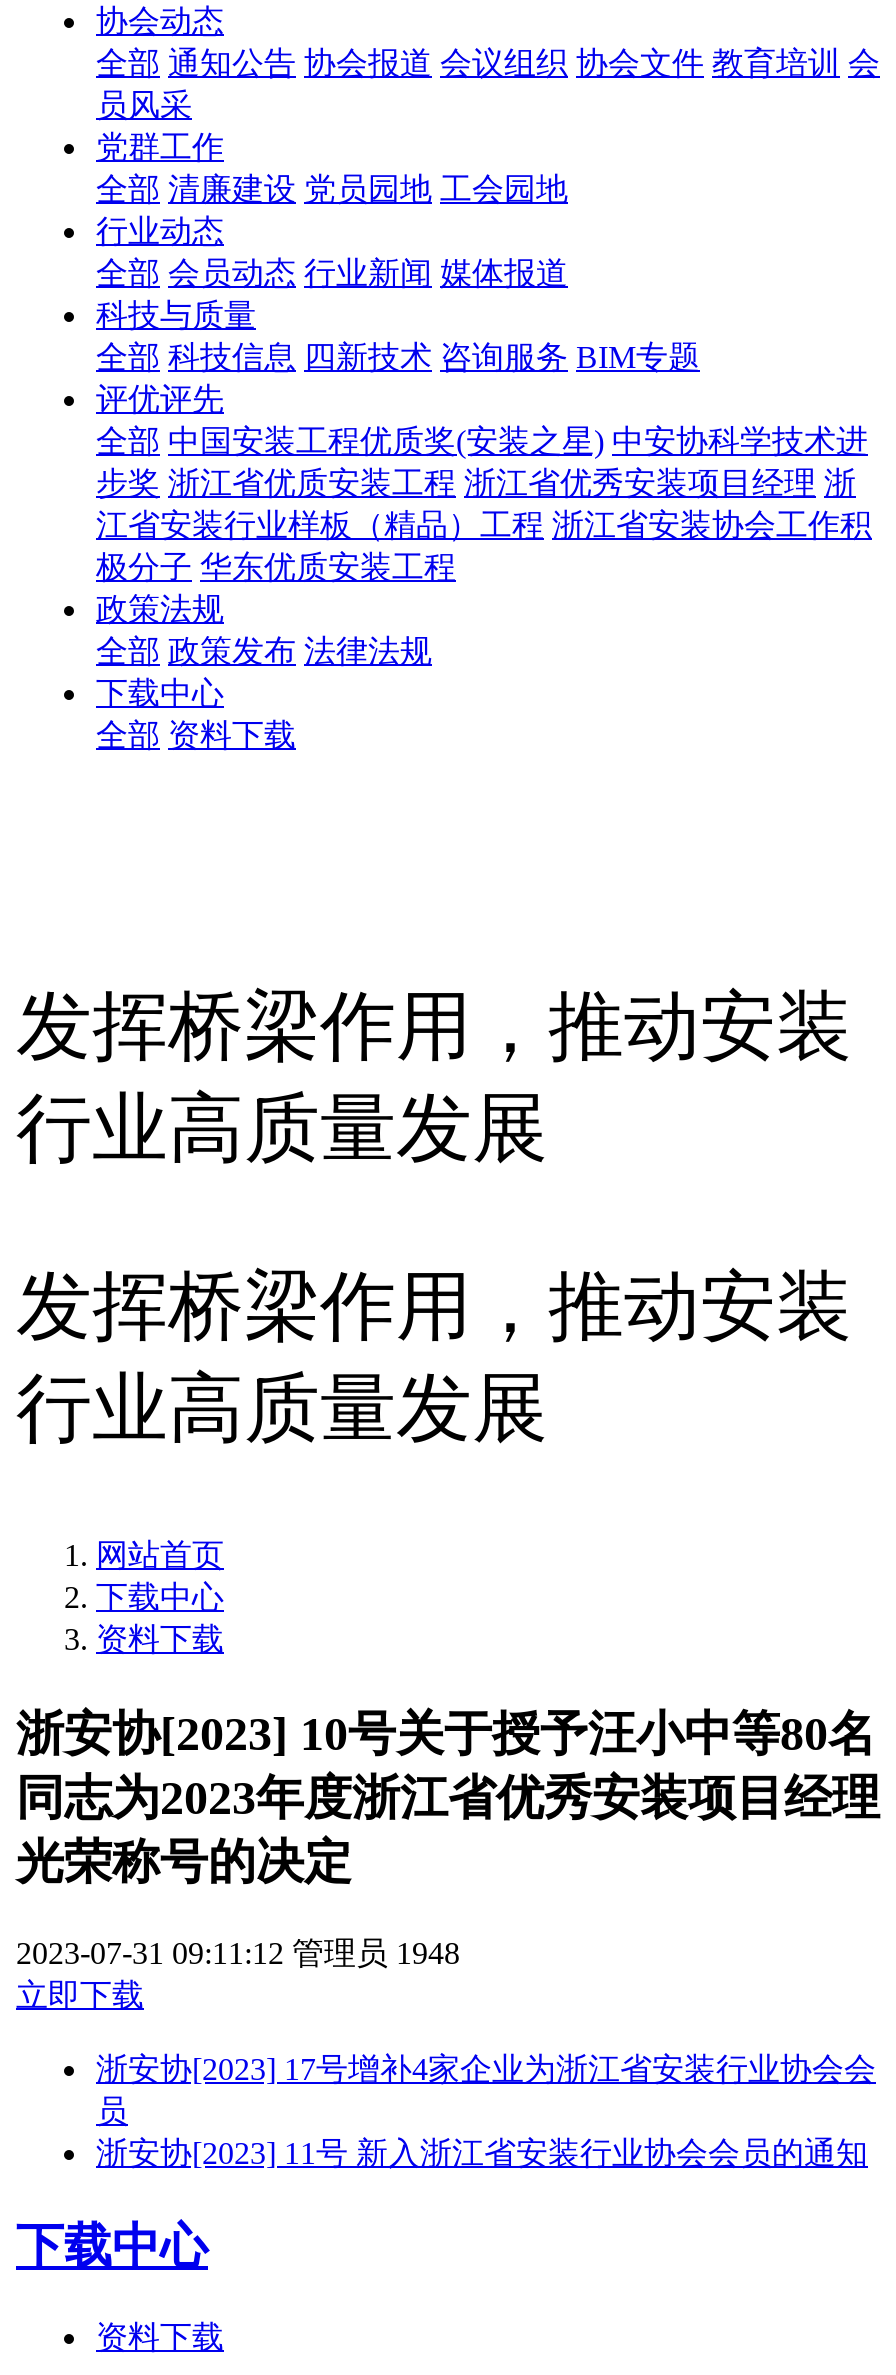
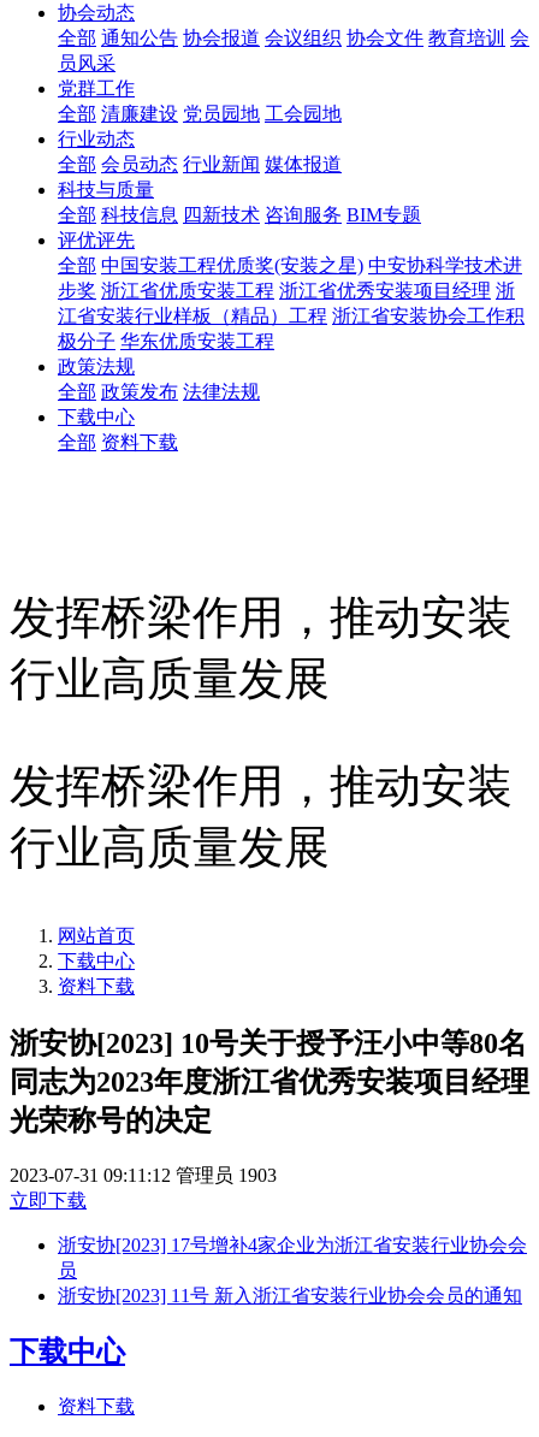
- 2023-07-31 09:11:12 管理员 1948
+ 2023-07-31 09:11:12 管理员 1903
